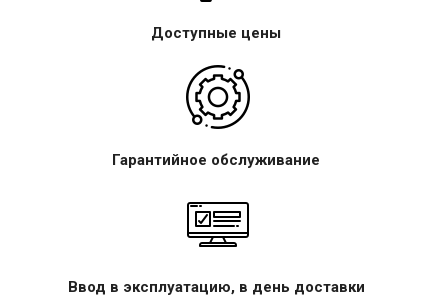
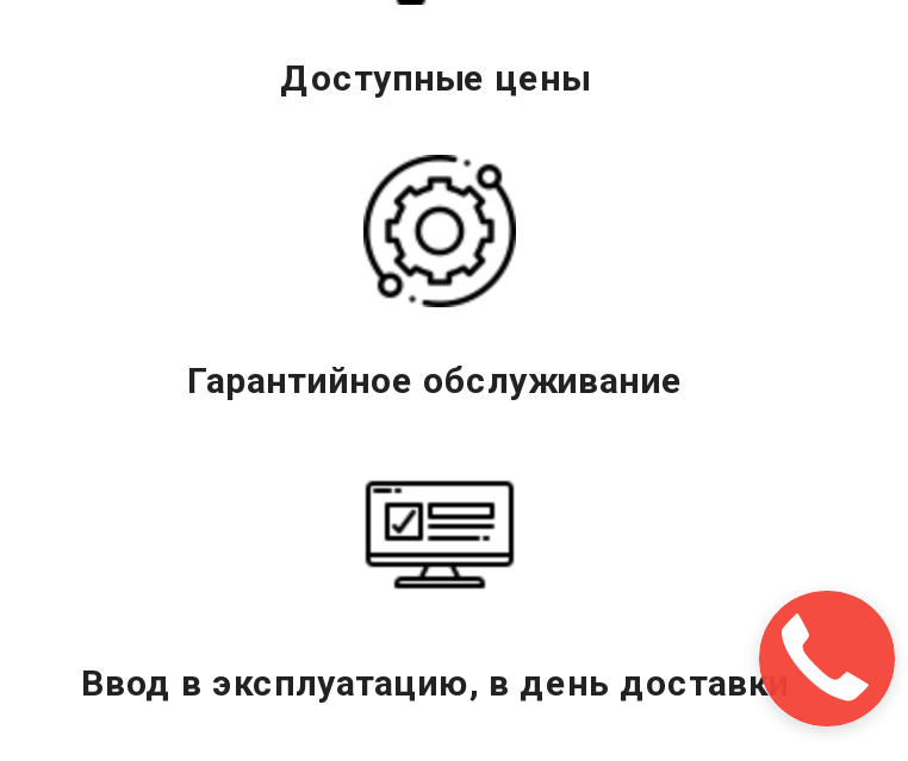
+ [image]
